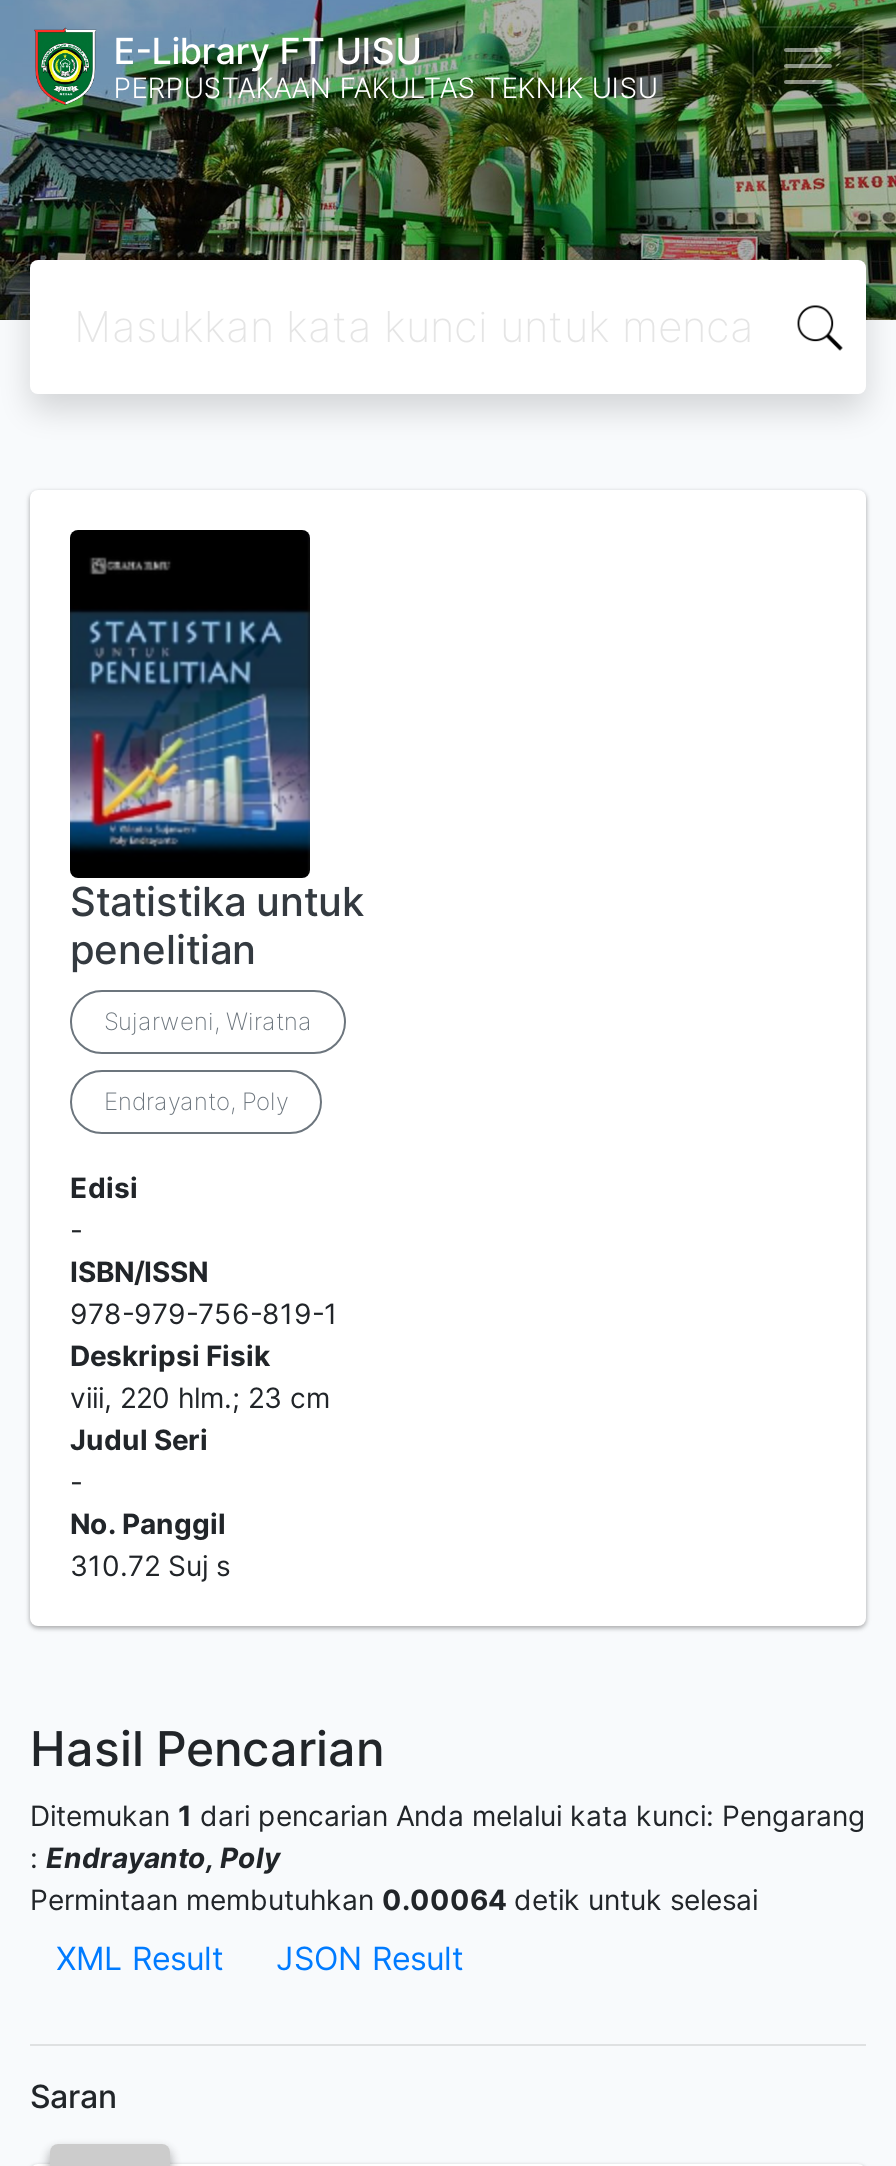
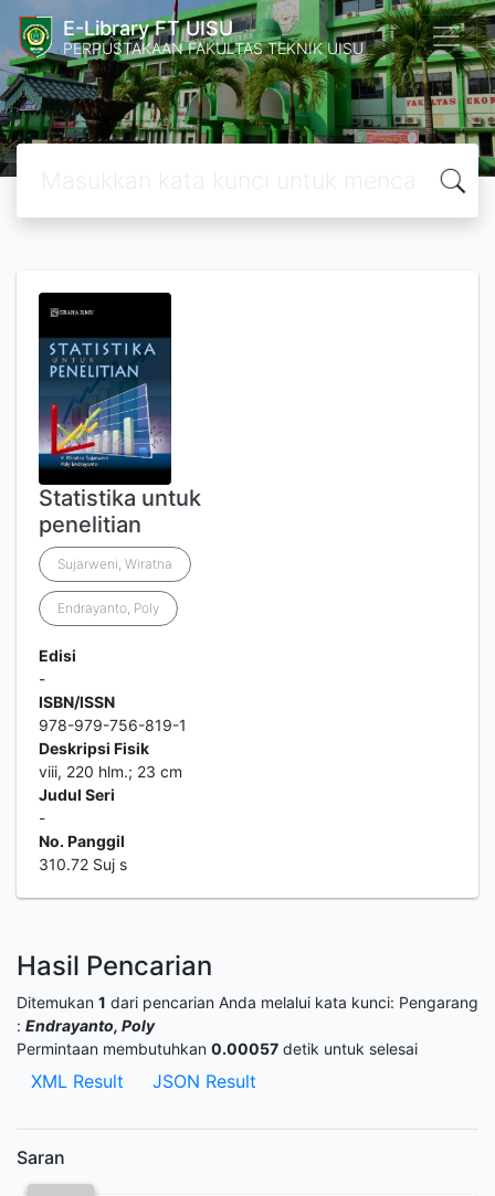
- Permintaan membutuhkan 0.00064 detik untuk selesai
+ Permintaan membutuhkan 0.00057 detik untuk selesai
